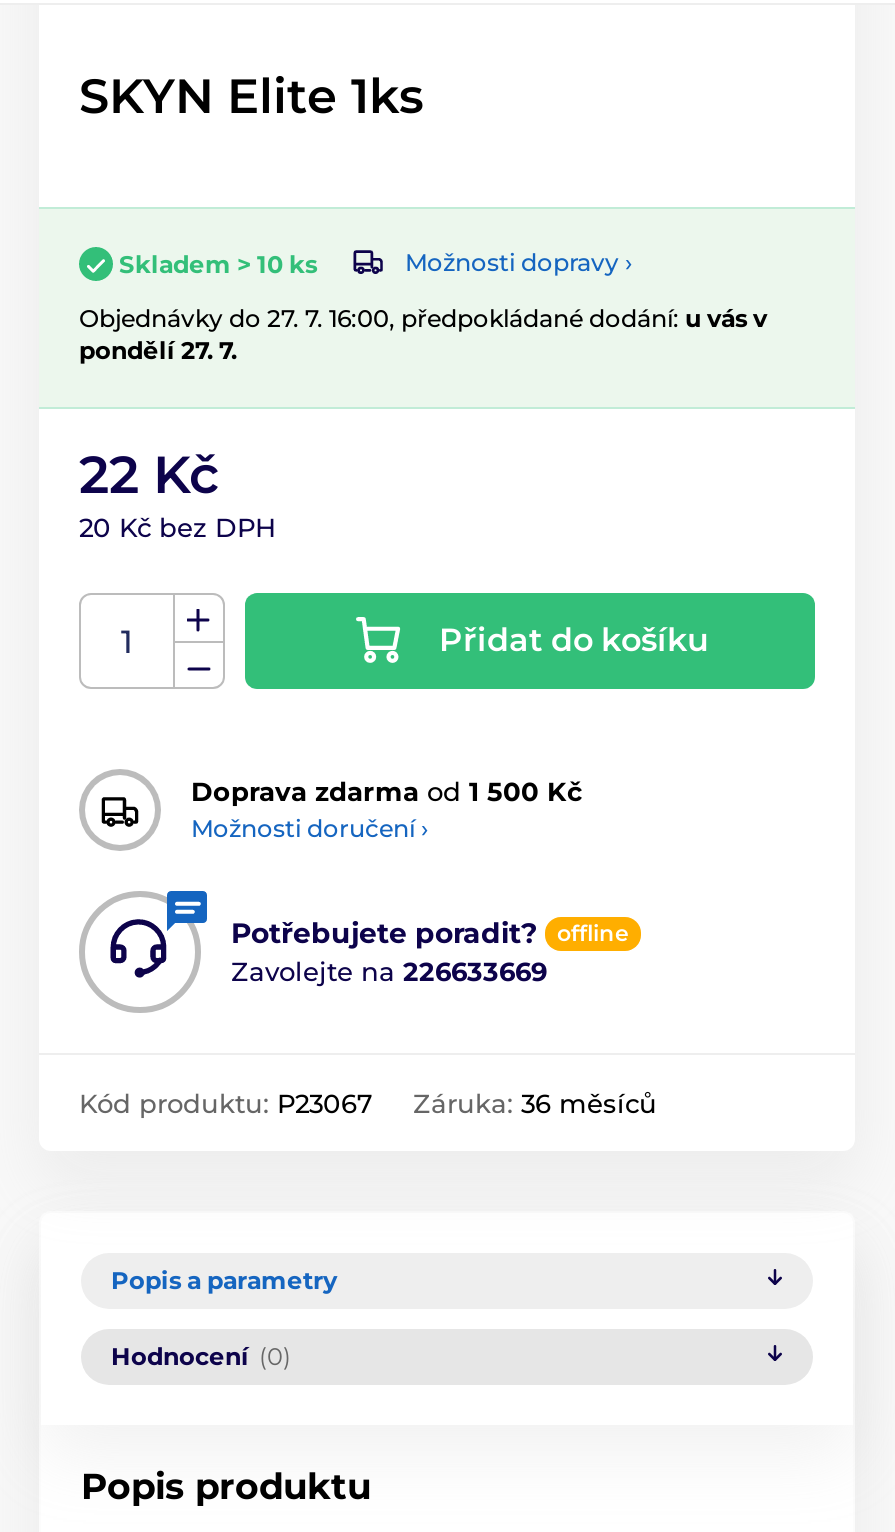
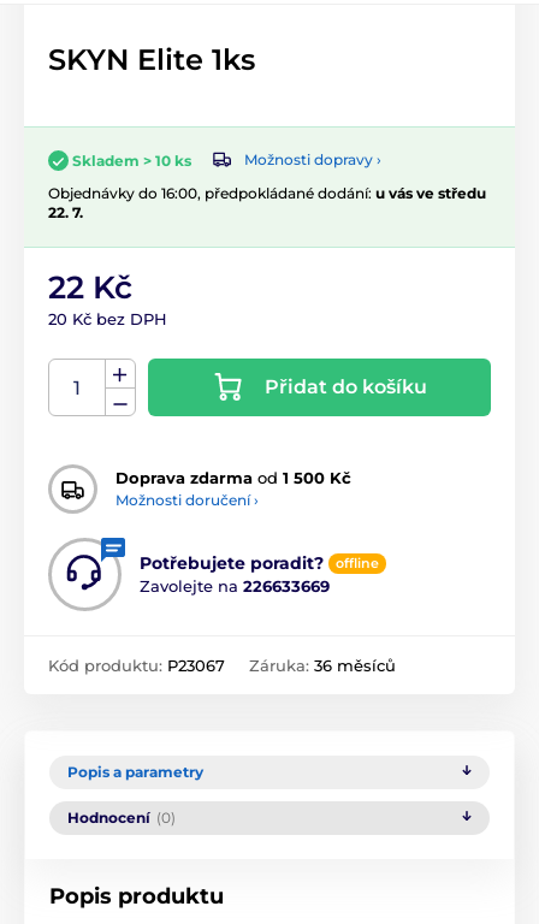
- Objednávky do 27. 7. 16:00, předpokládané dodání: u vás v
- pondělí 27. 7.
+ Objednávky do 16:00, předpokládané dodání: u vás ve středu
+ 22. 7.
